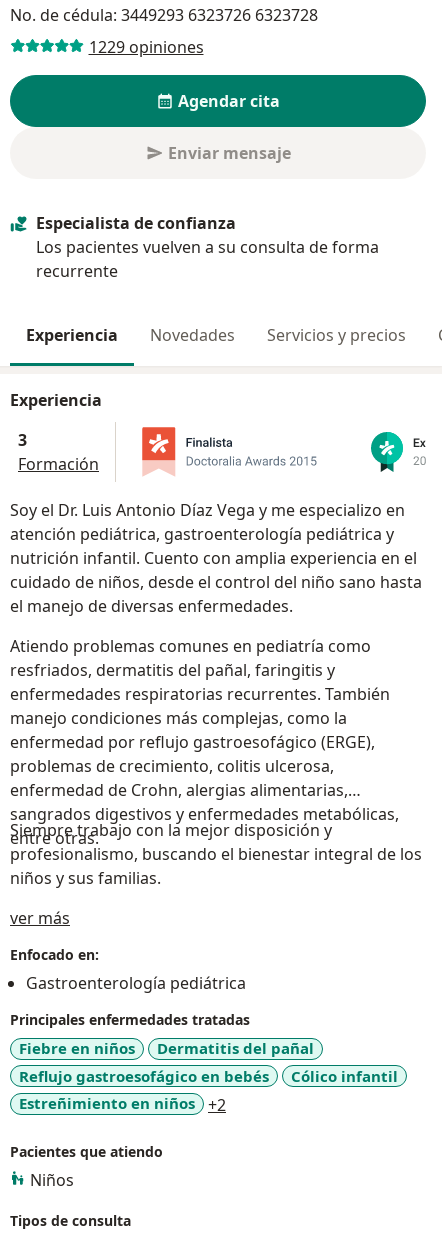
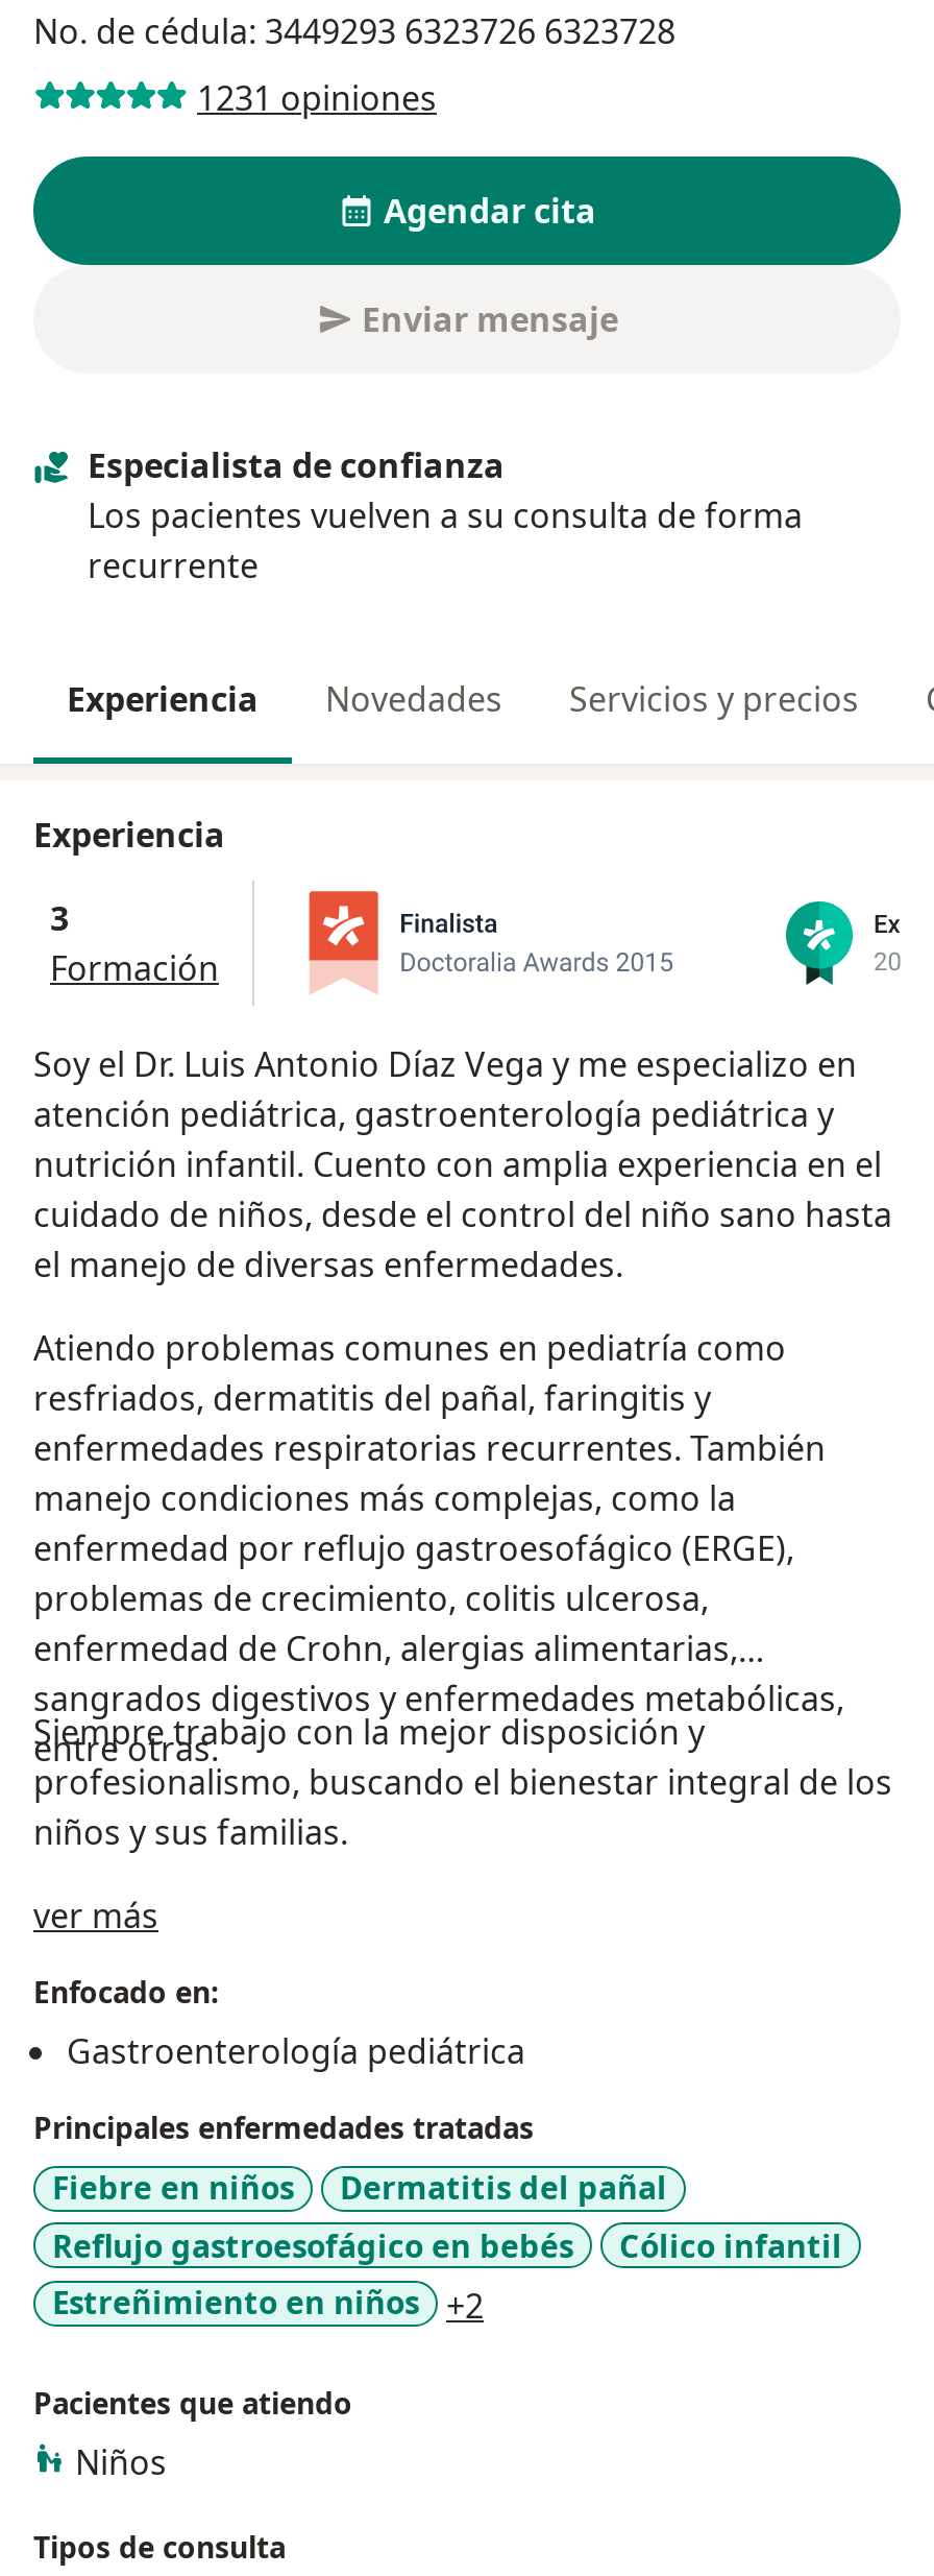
- 1229 opiniones
+ 1231 opiniones
